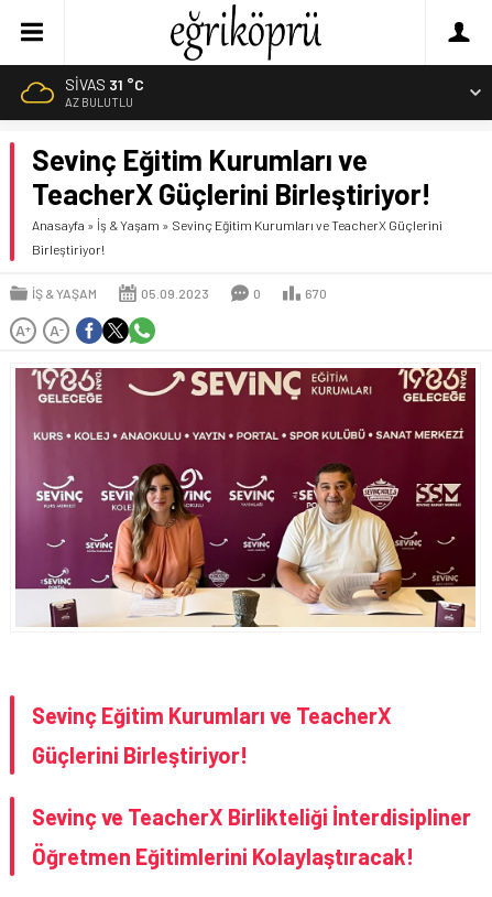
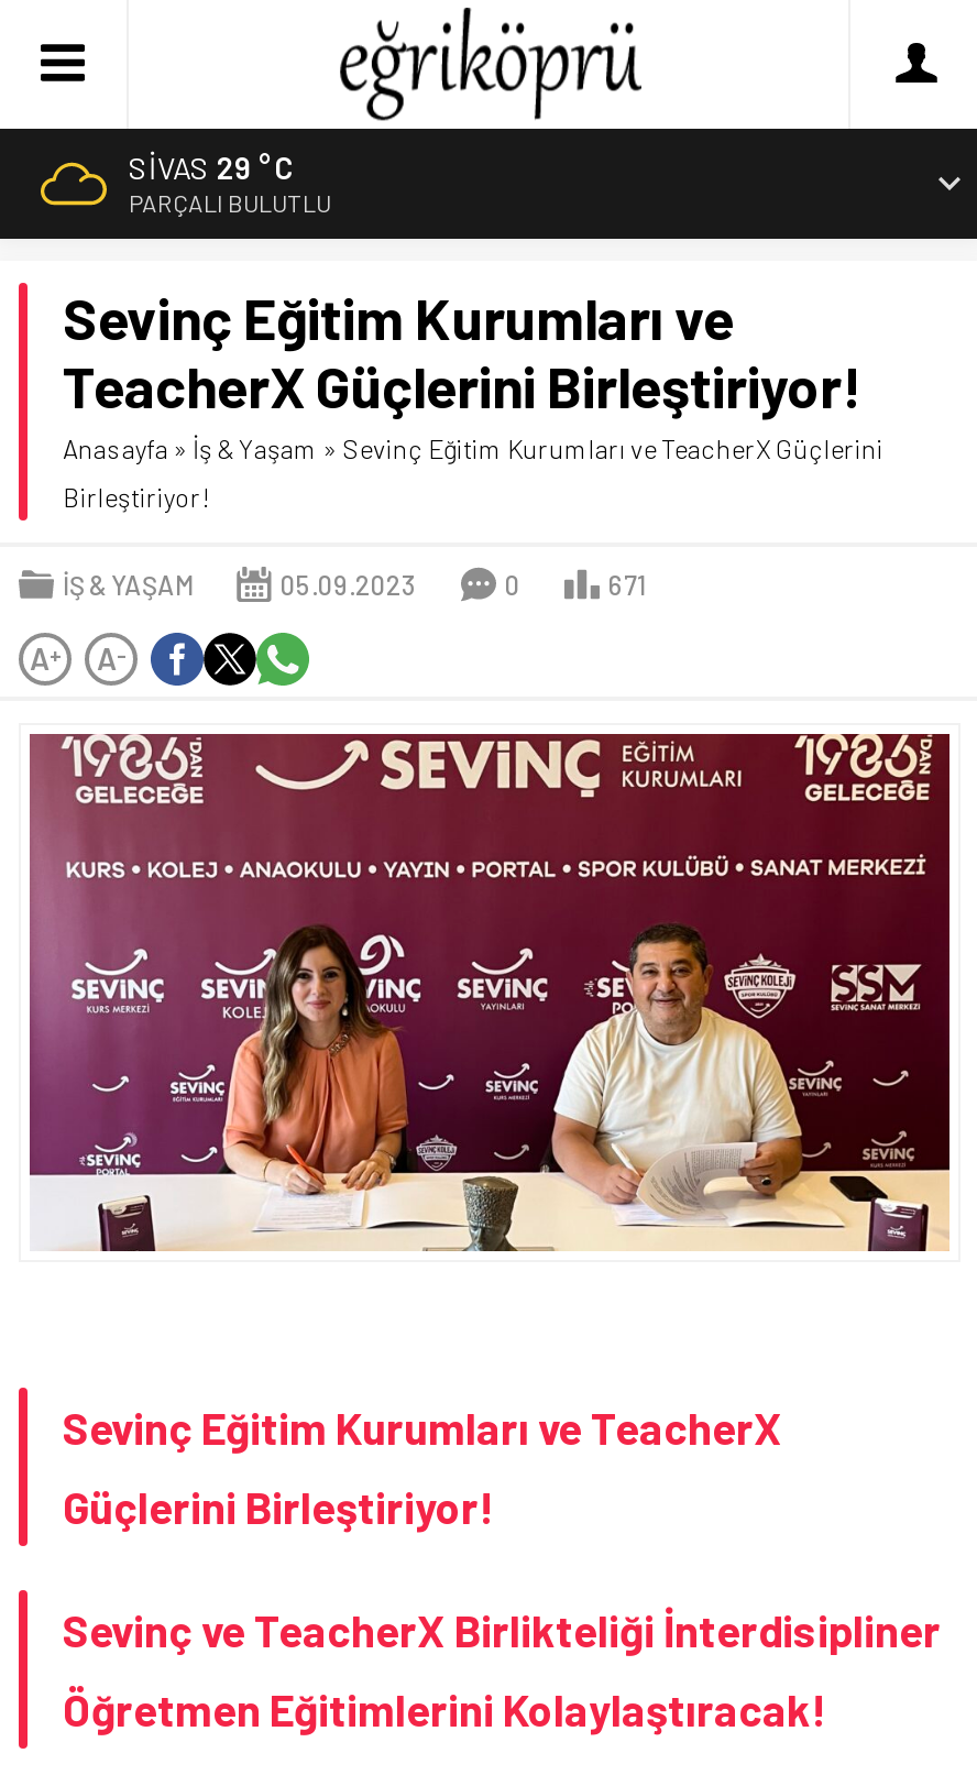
- SIVAS 31 °C
+ SIVAS 29 °C

- AZ BULUTLU
+ PARÇALI BULUTLU

- 670
+ 671
